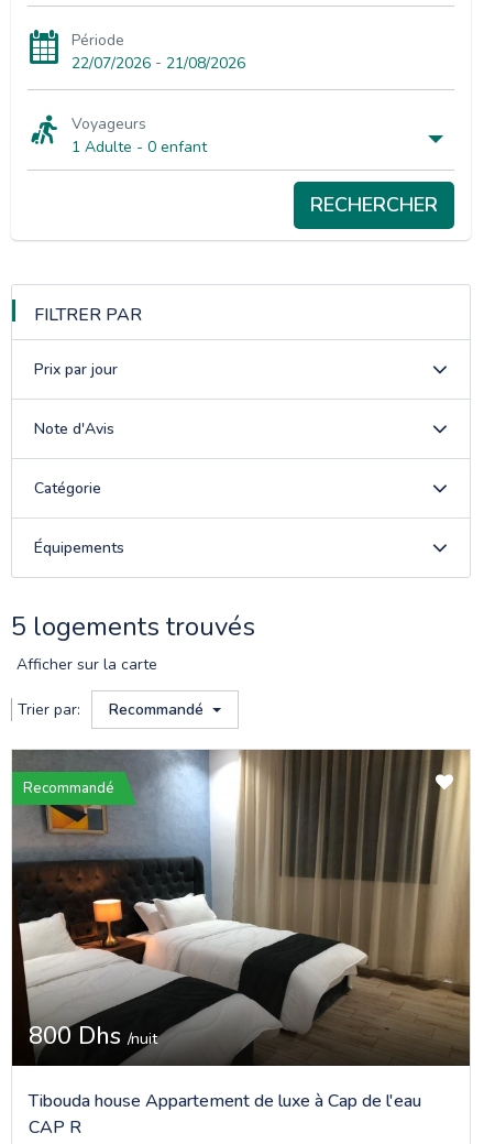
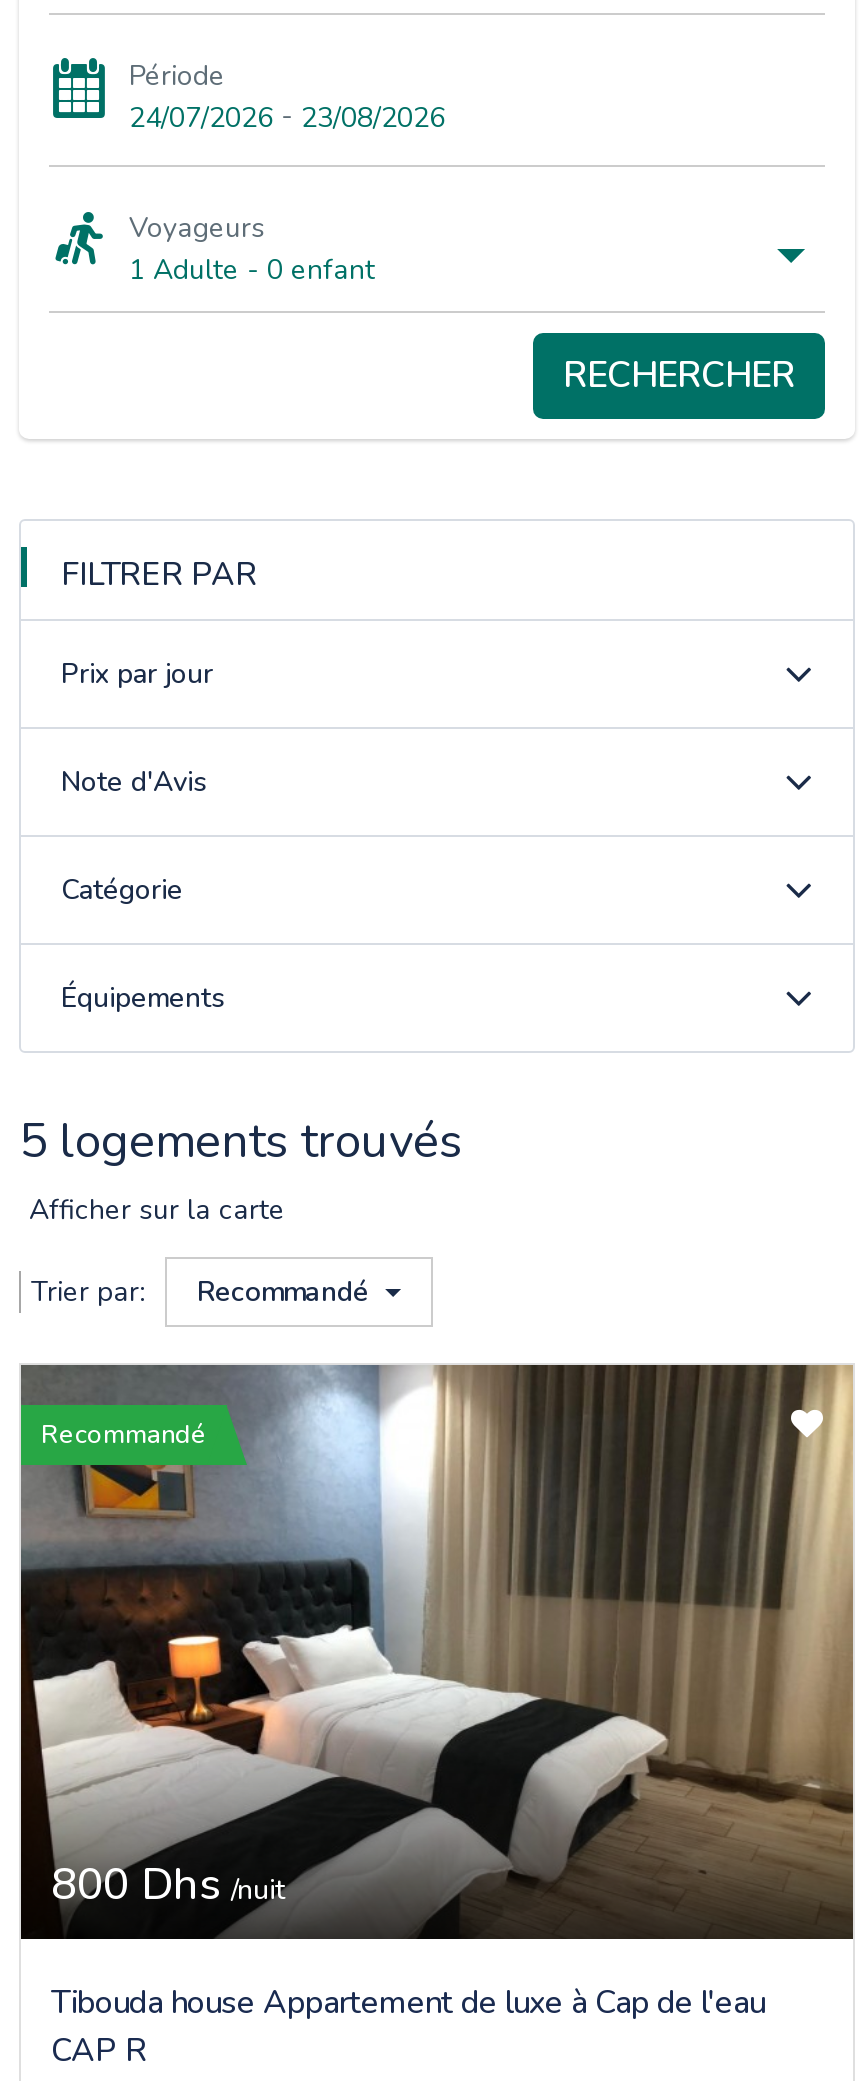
- 22/07/2026 - 21/08/2026
+ 24/07/2026 - 23/08/2026
